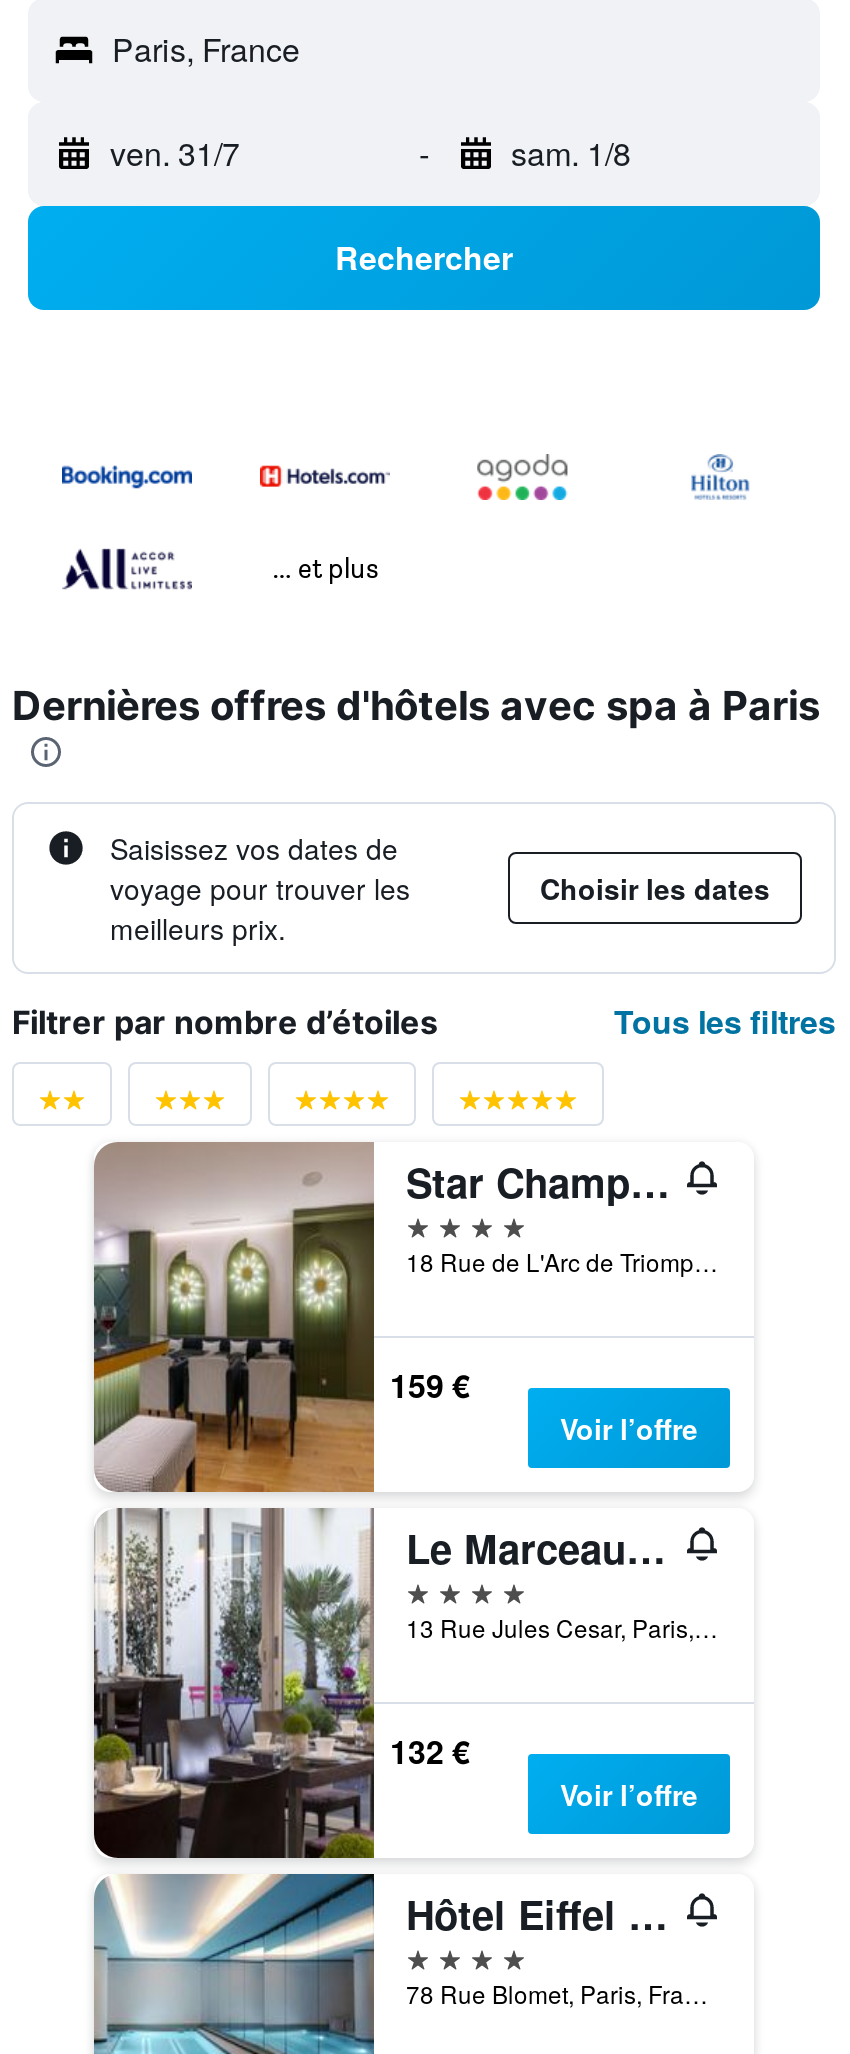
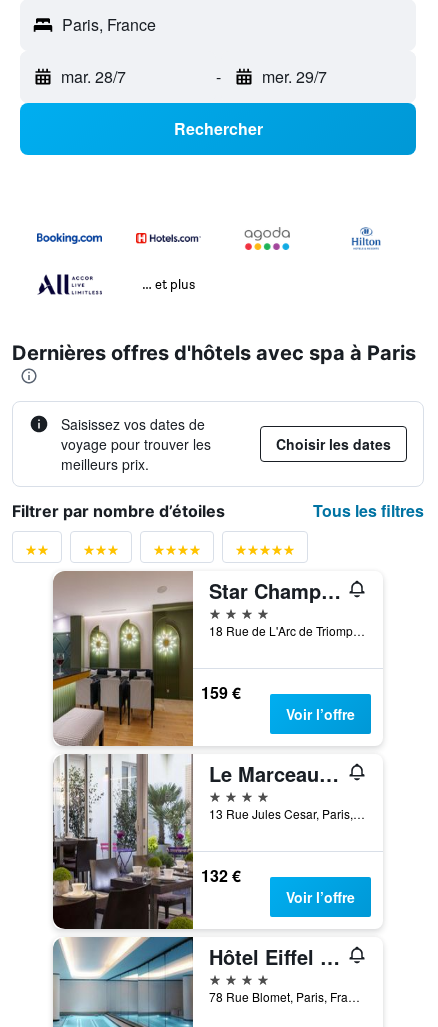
- ven. 31/7
+ mar. 28/7

- sam. 1/8
+ mer. 29/7
